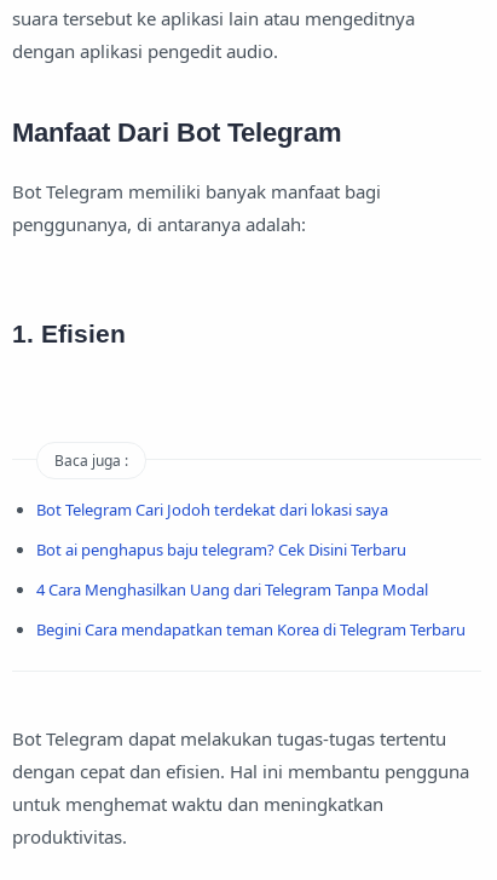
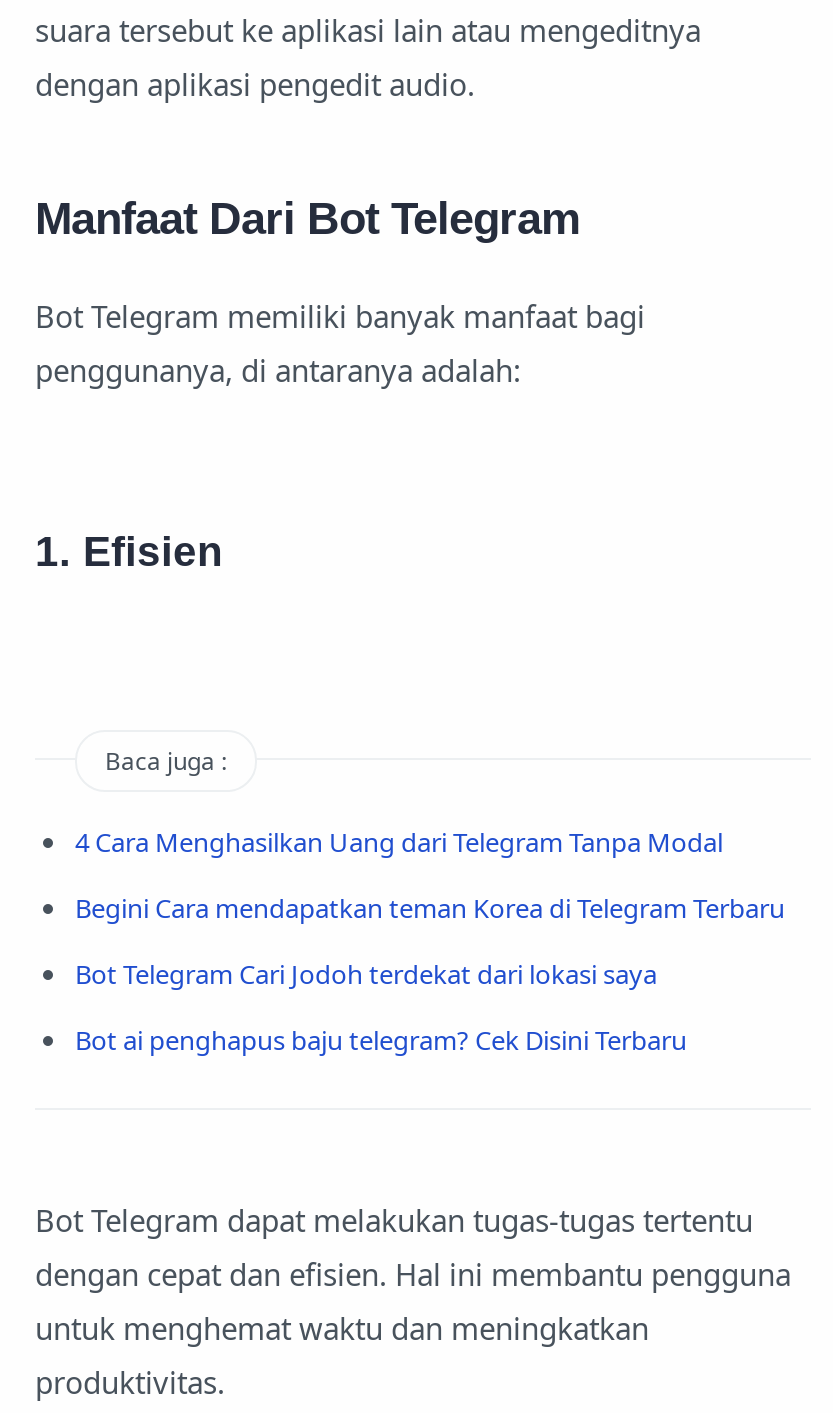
moved down: Bot Telegram Cari Jodoh terdekat dari lokasi saya | Bot ai penghapus baju telegram? Cek Disini Terbaru

moved up: 4 Cara Menghasilkan Uang dari Telegram Tanpa Modal | Begini Cara mendapatkan teman Korea di Telegram Terbaru
